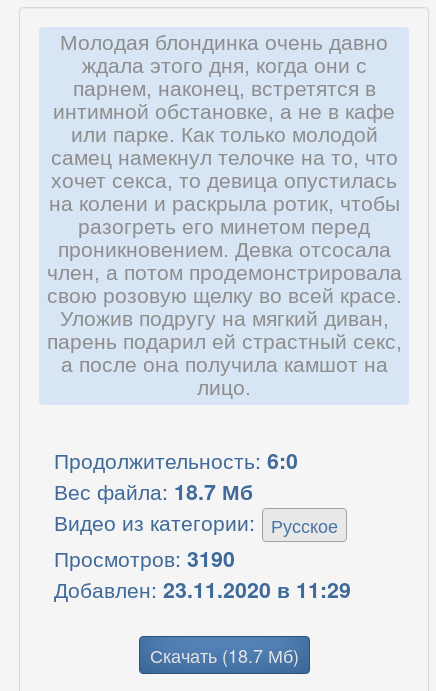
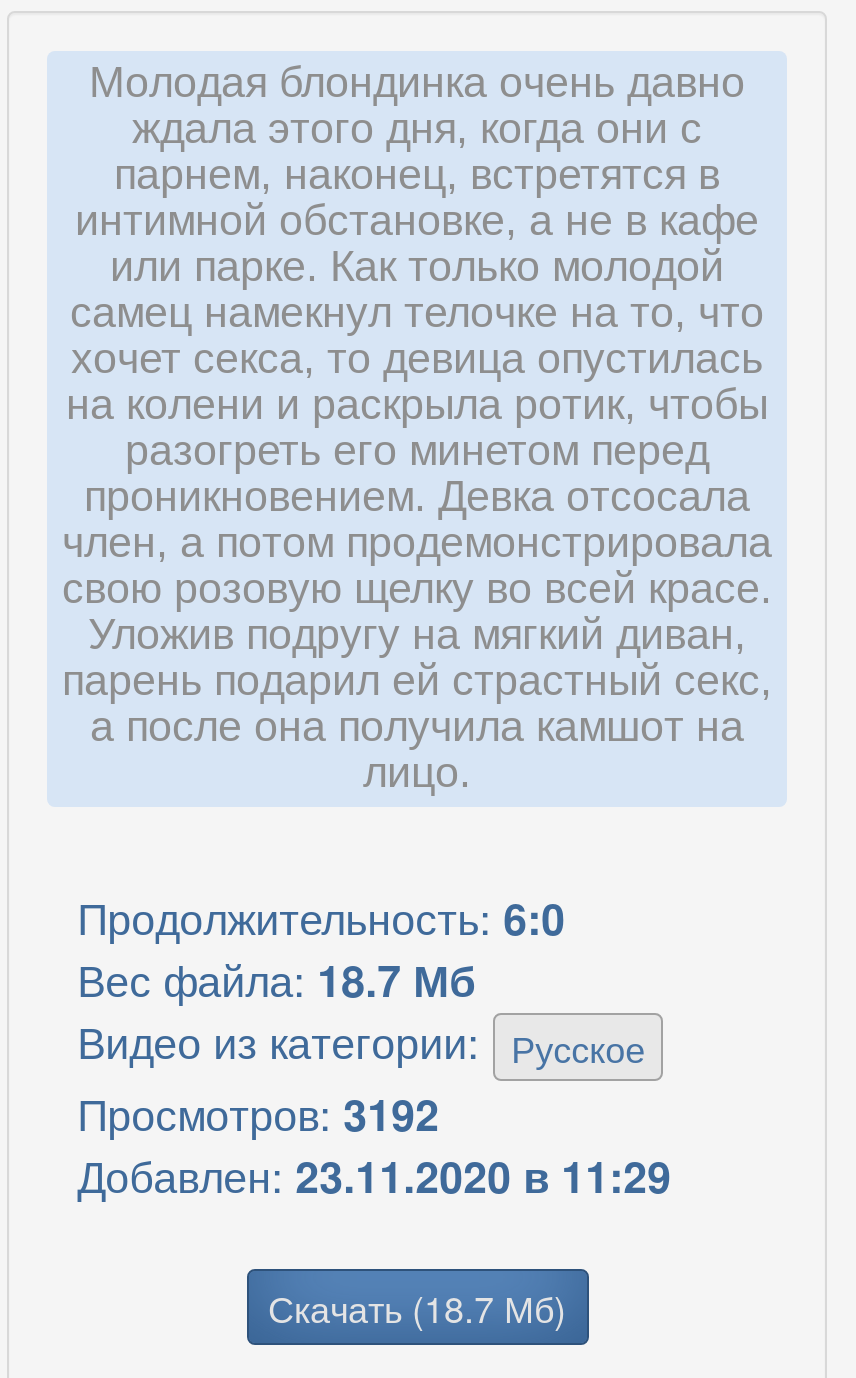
- Просмотров: 3190
+ Просмотров: 3192
